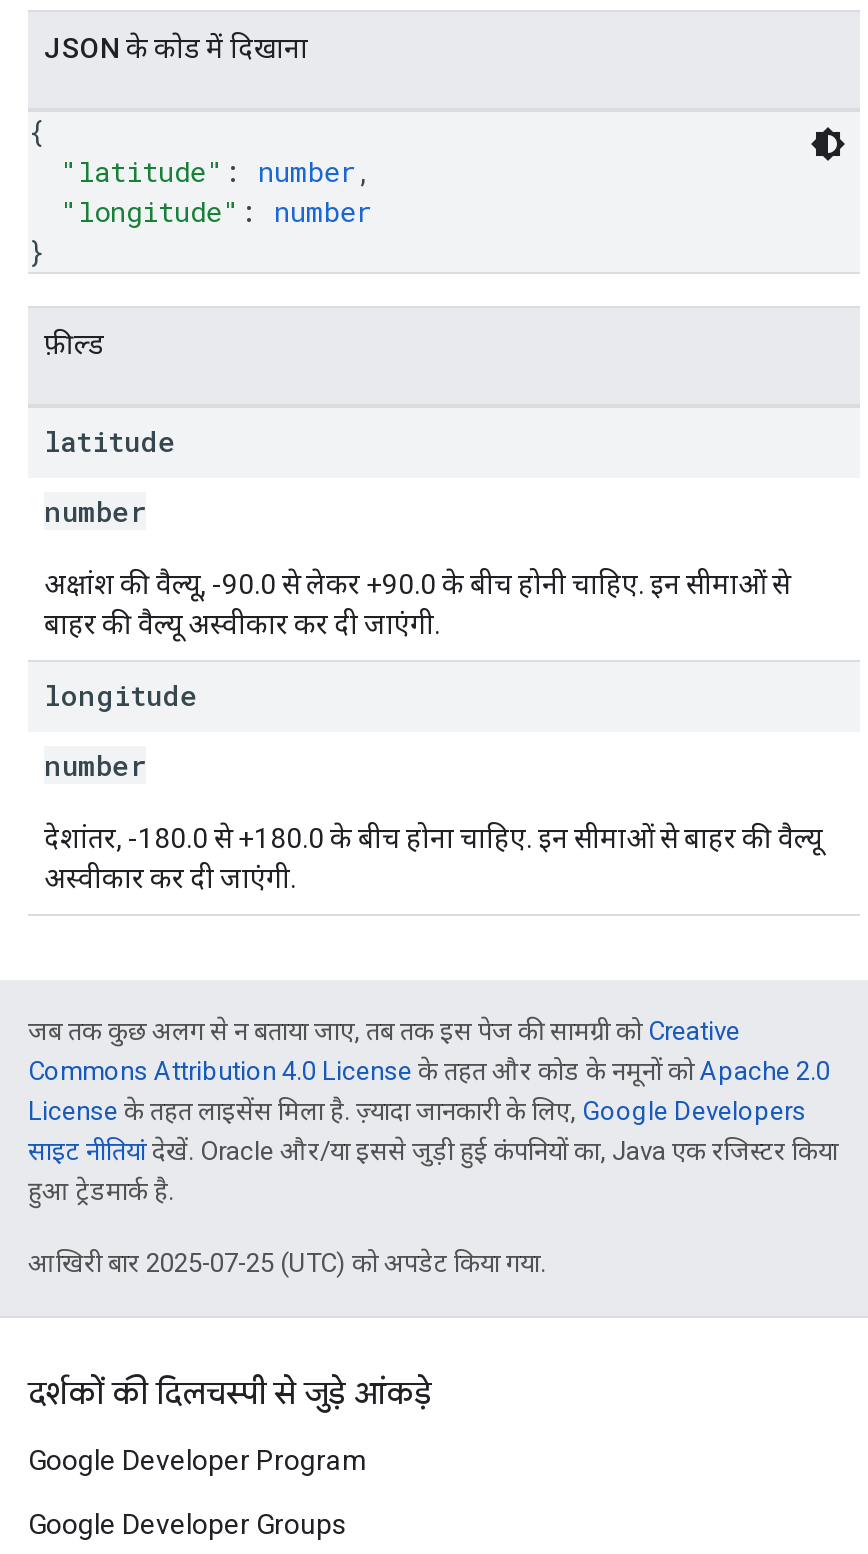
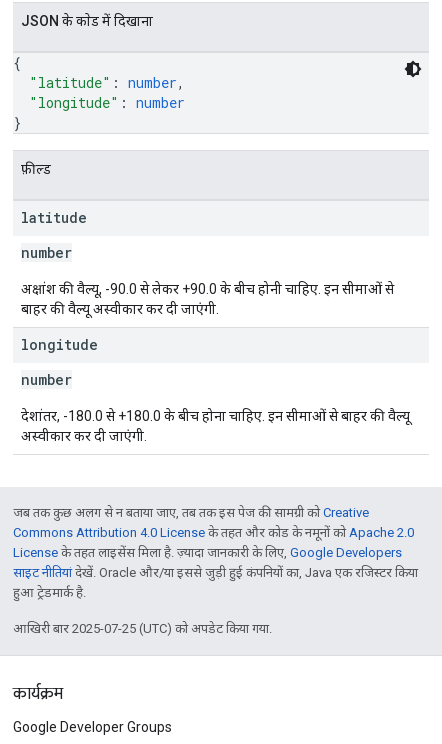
- दर्शकों की दिलचस्पी से जुड़े आंकड़े
- Google Developer Program
+ कार्यक्रम
